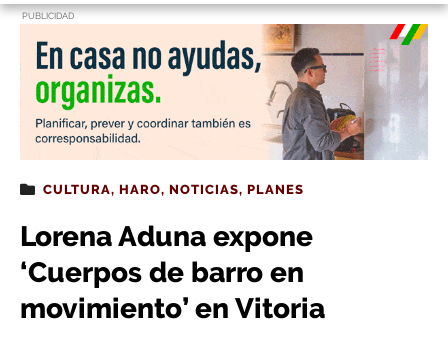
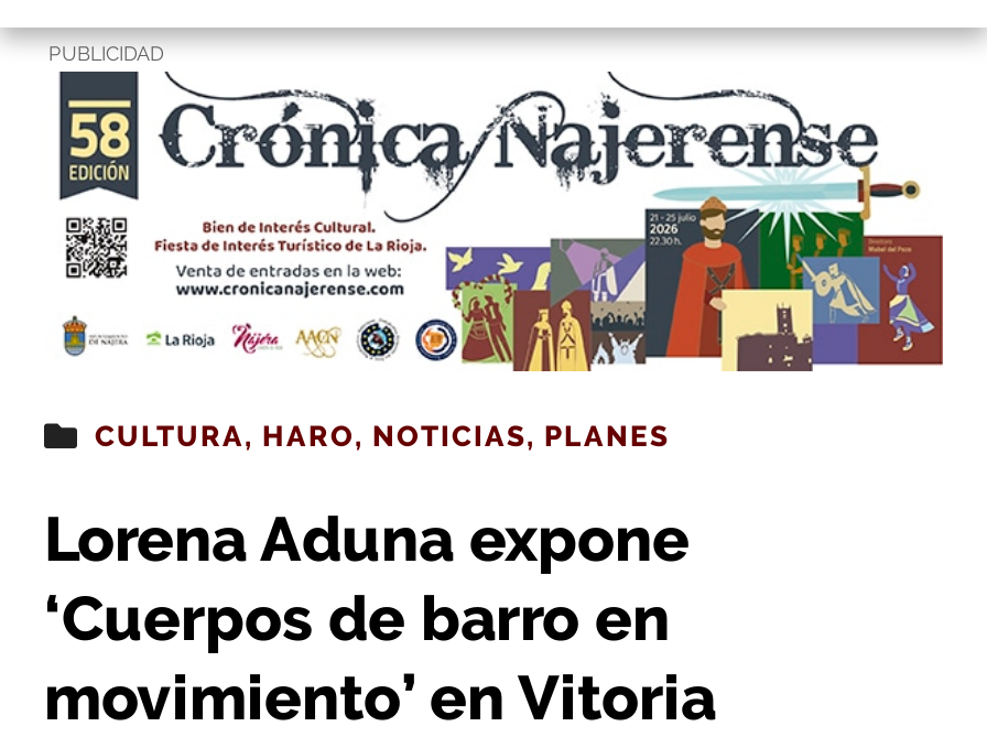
- [image]
+ [image]
